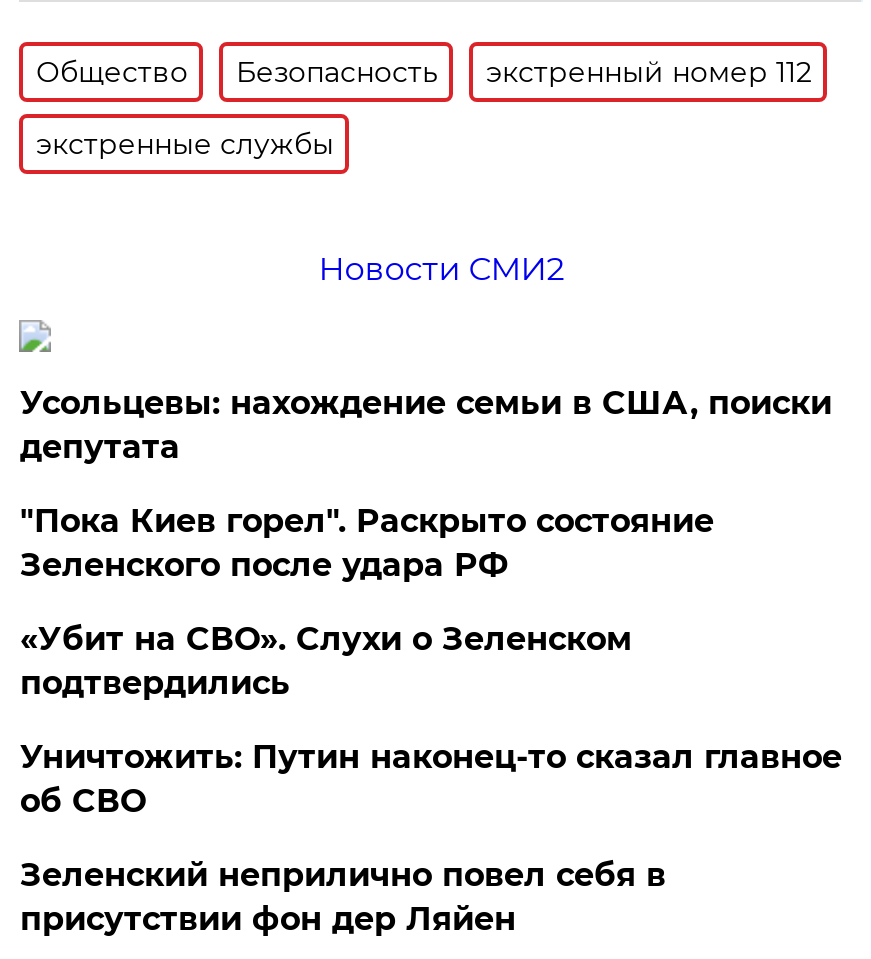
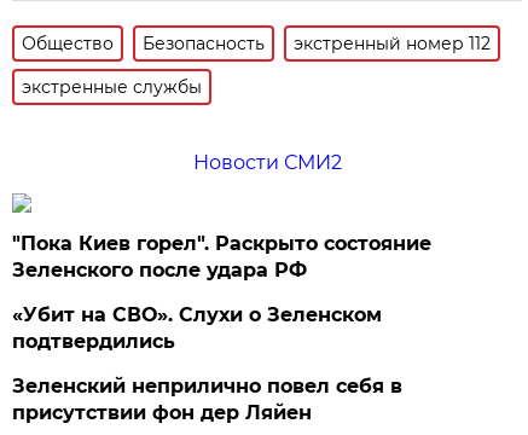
- Усольцевы: нахождение семьи в США, поиски
- депутата

- Уничтожить: Путин наконец-то сказал главное
- об СВО
